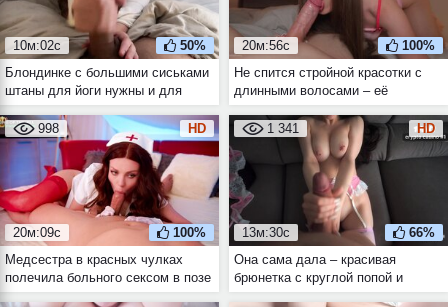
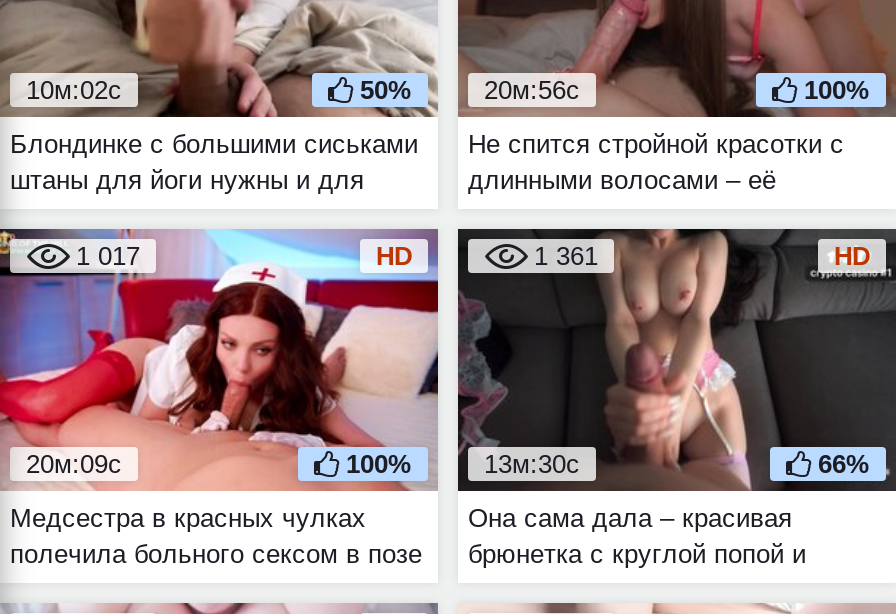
- 998
+ 1 017

- 1 341
+ 1 361
